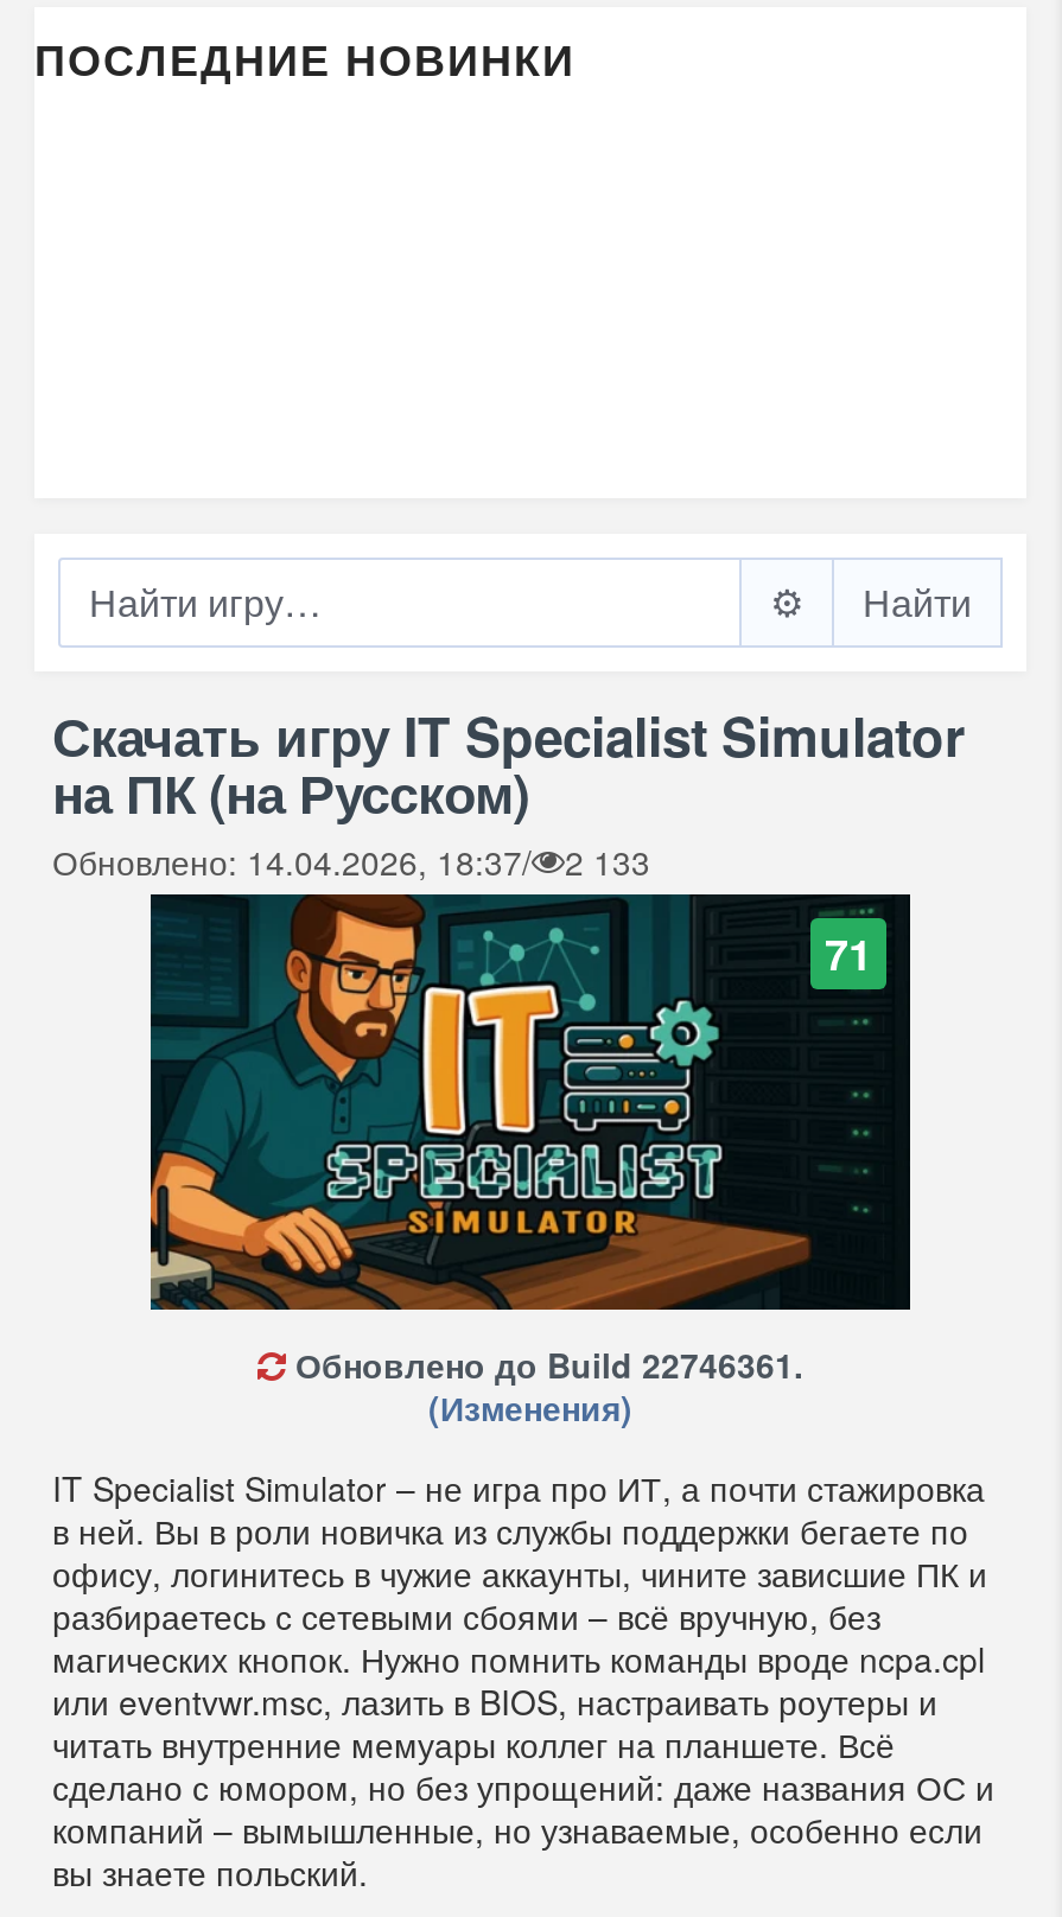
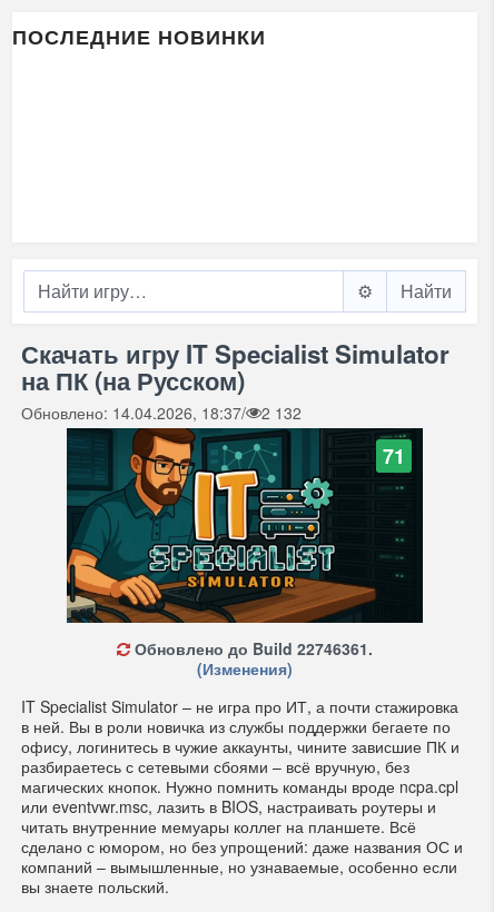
- Обновлено: 14.04.2026, 18:37/ 2 133
+ Обновлено: 14.04.2026, 18:37/ 2 132
